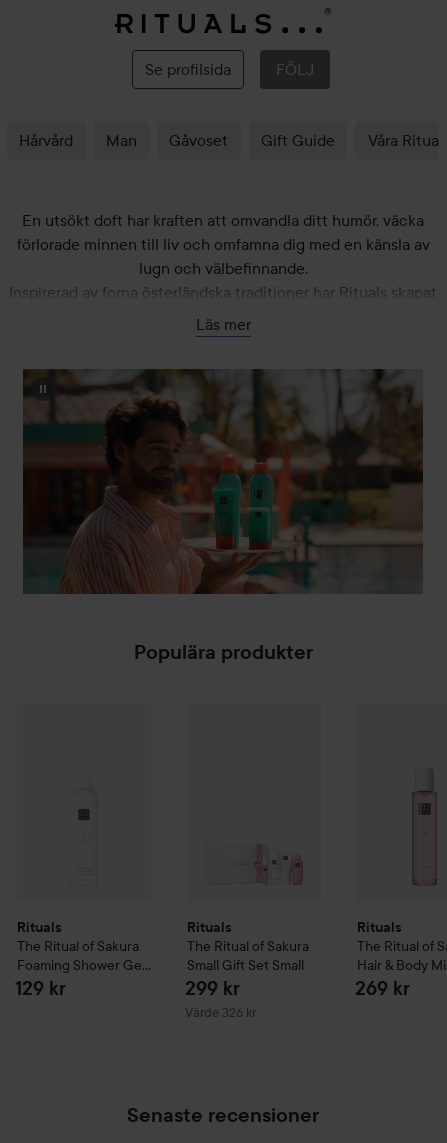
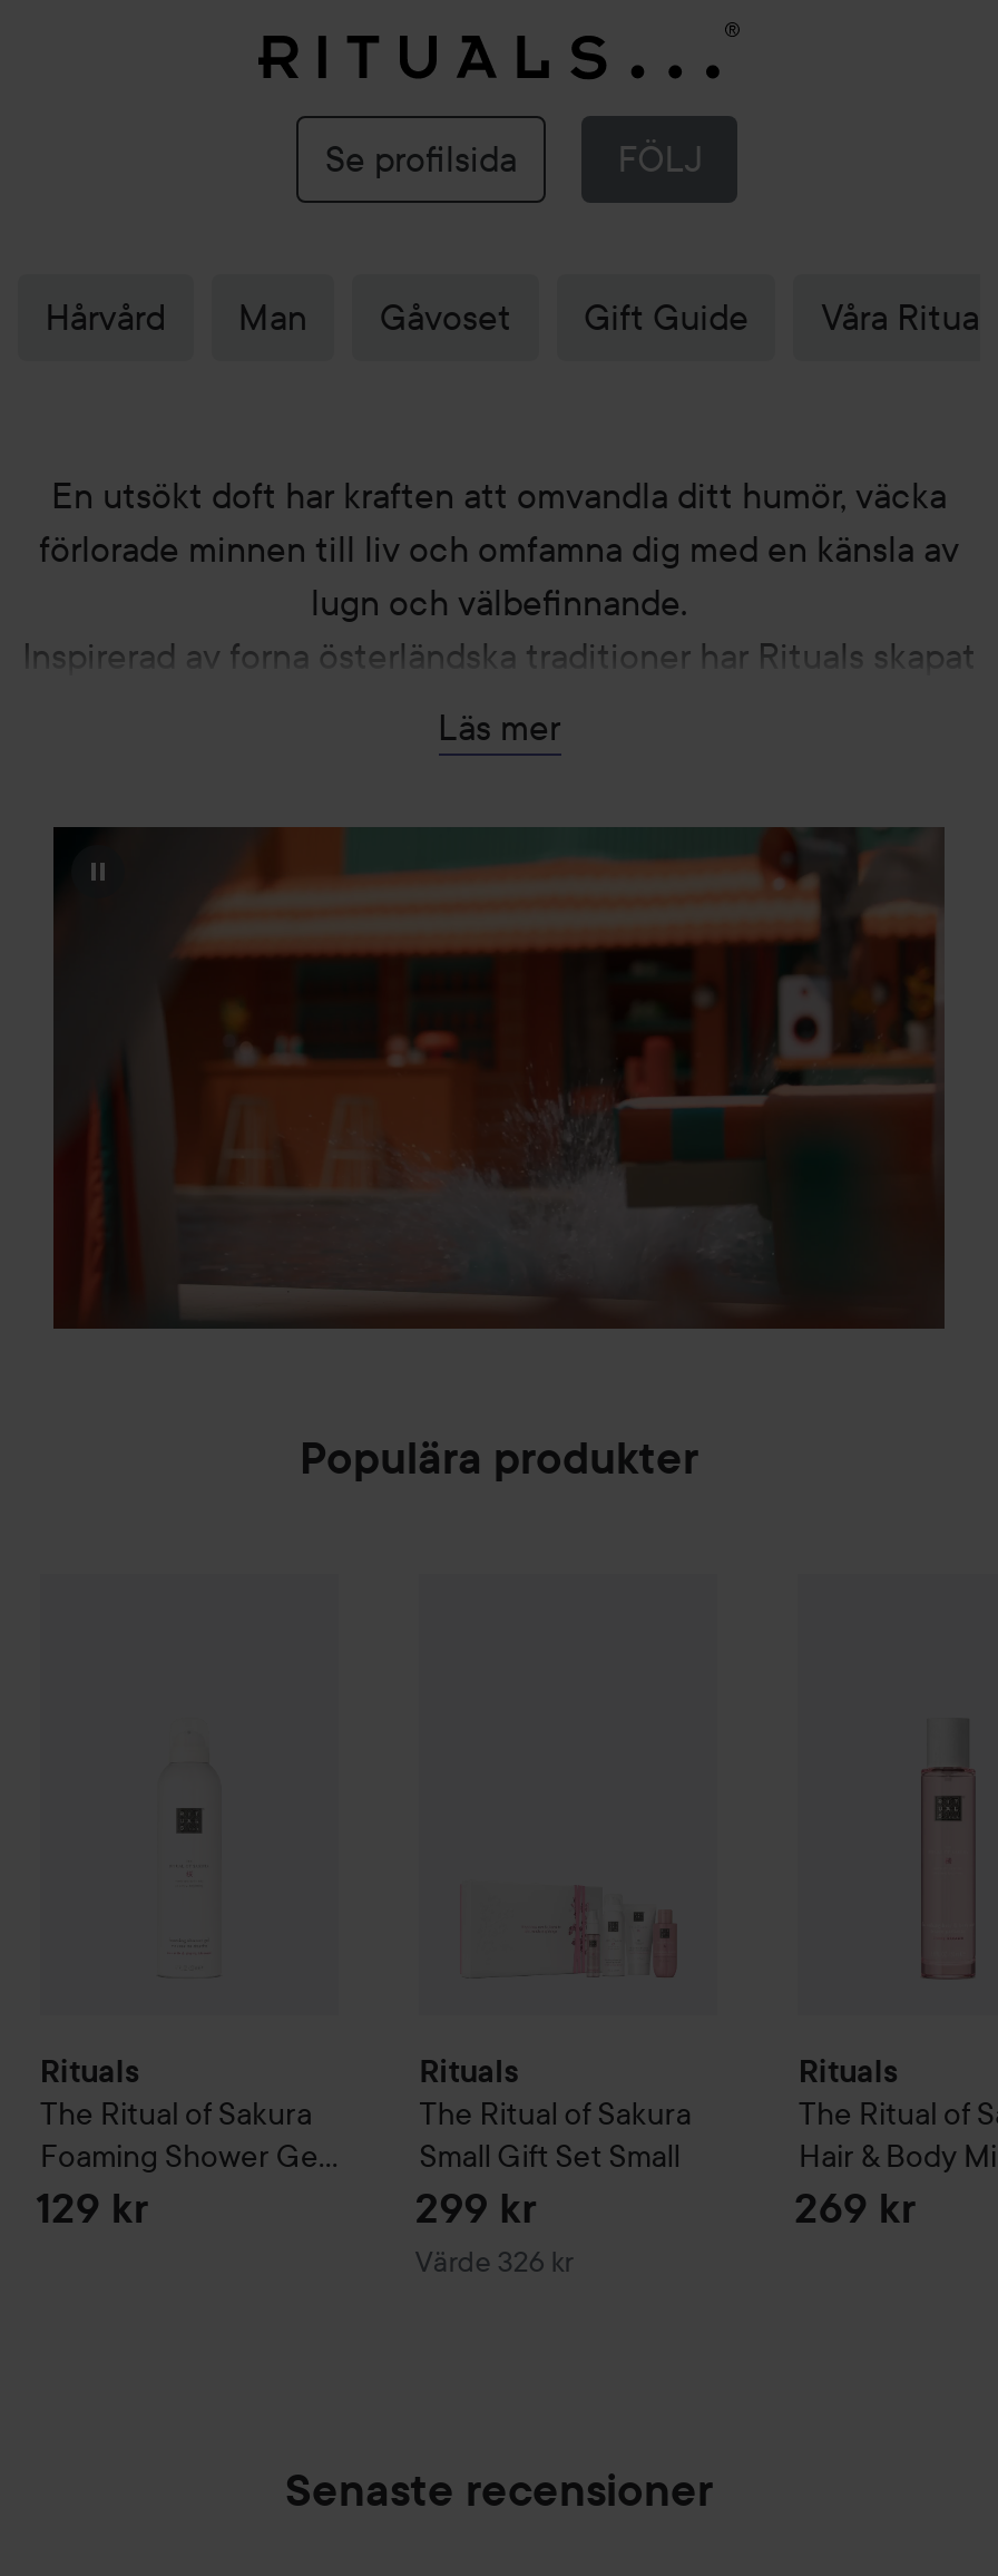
- [image]
+ [image]
